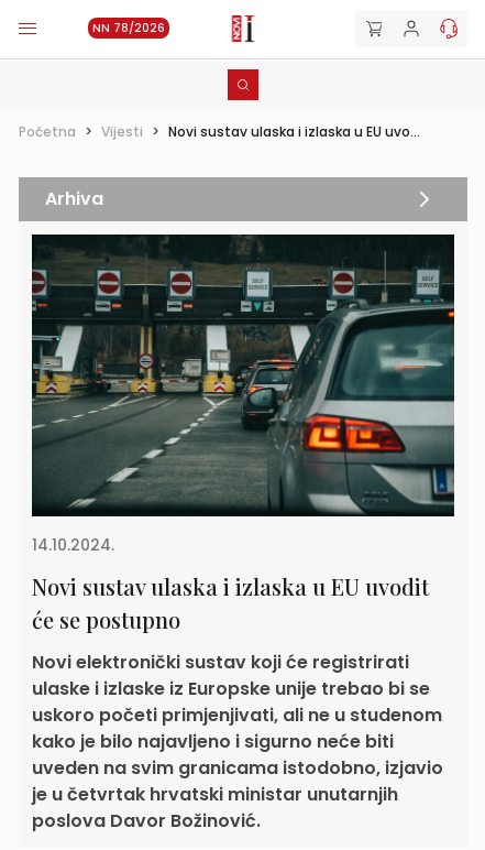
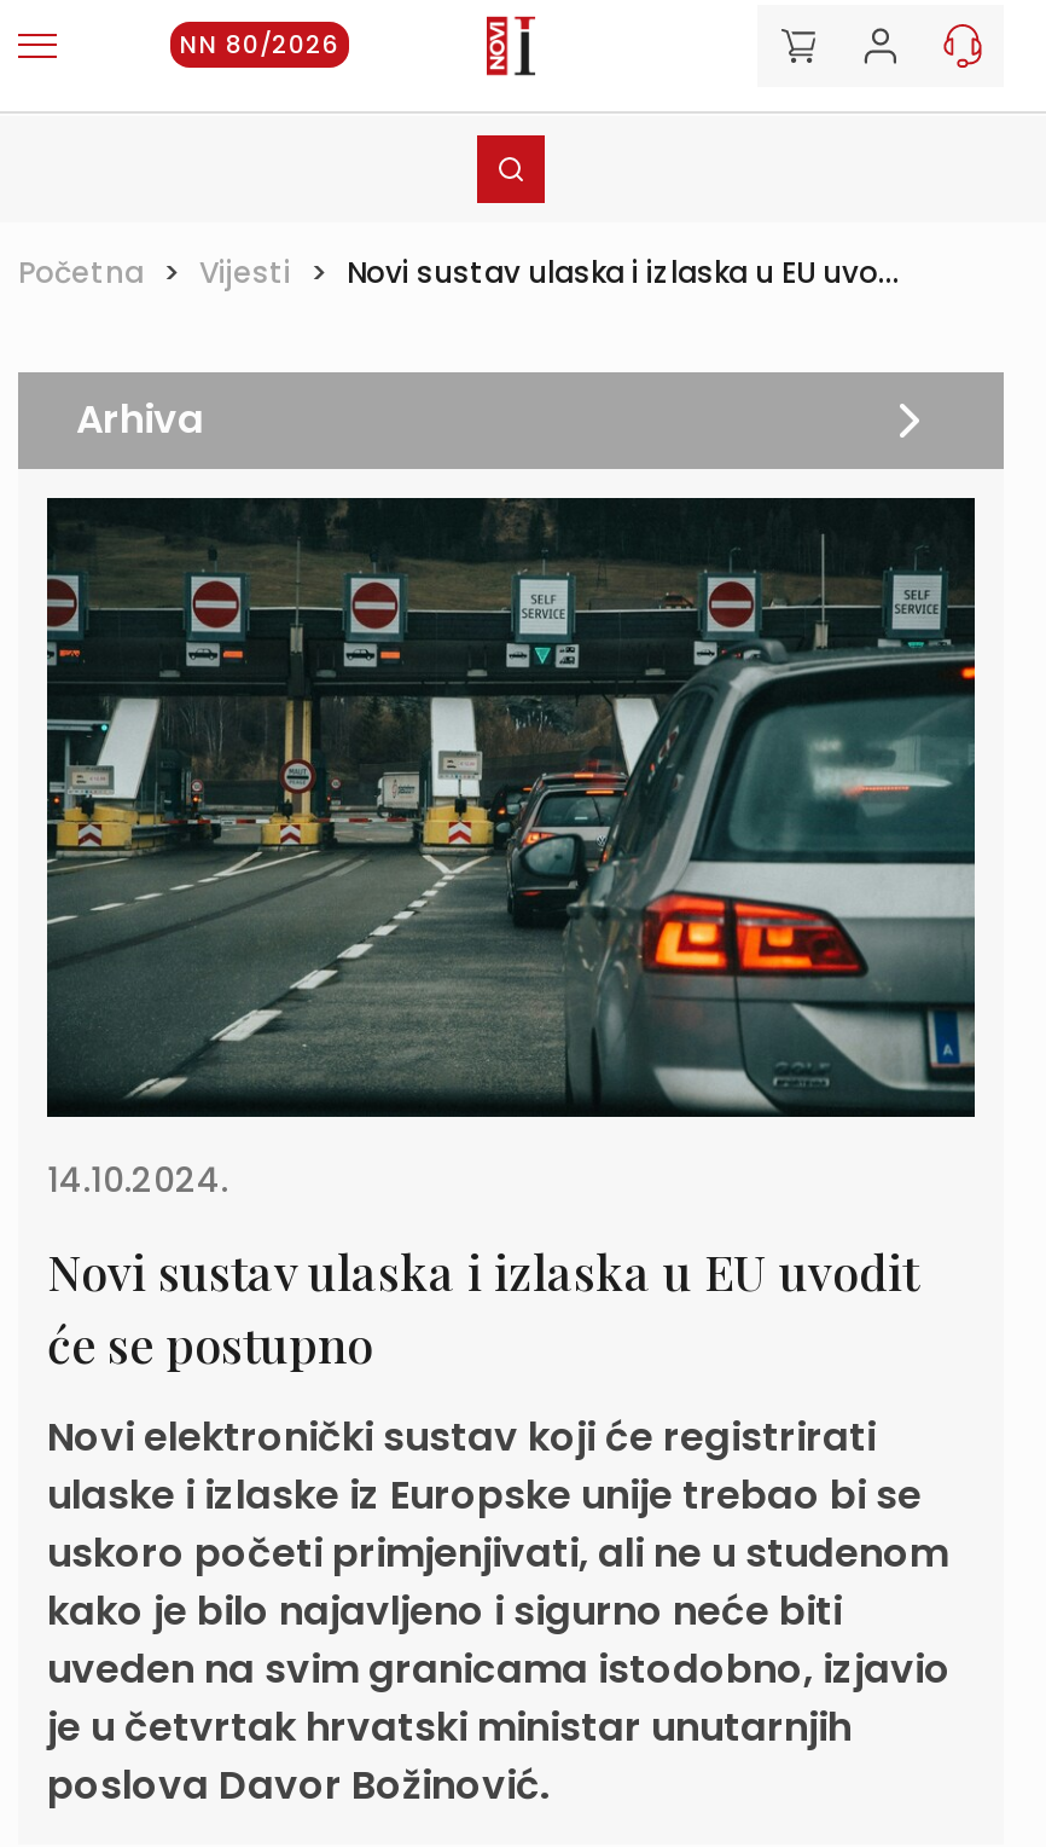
- NN 78/2026
+ NN 80/2026
